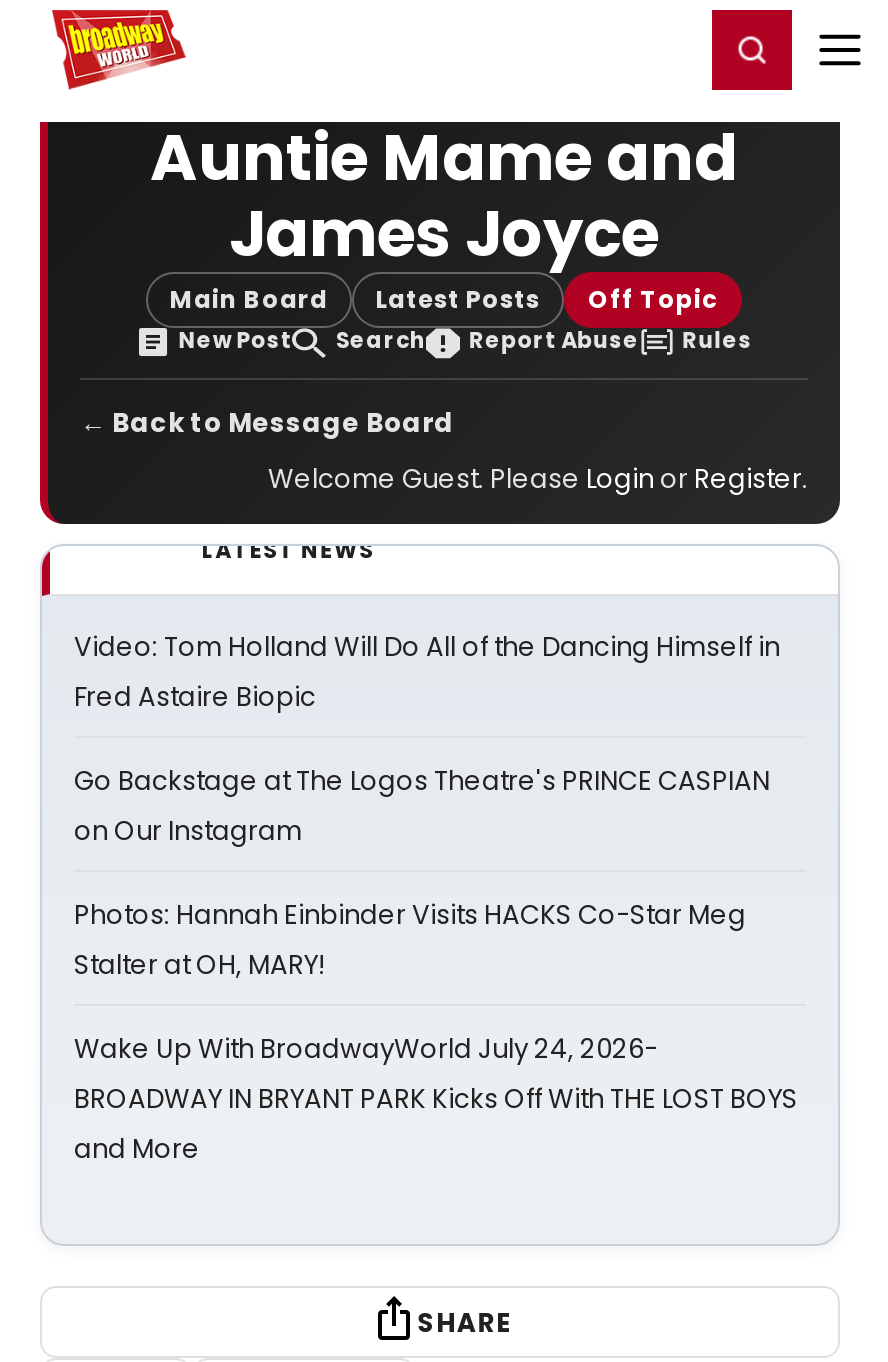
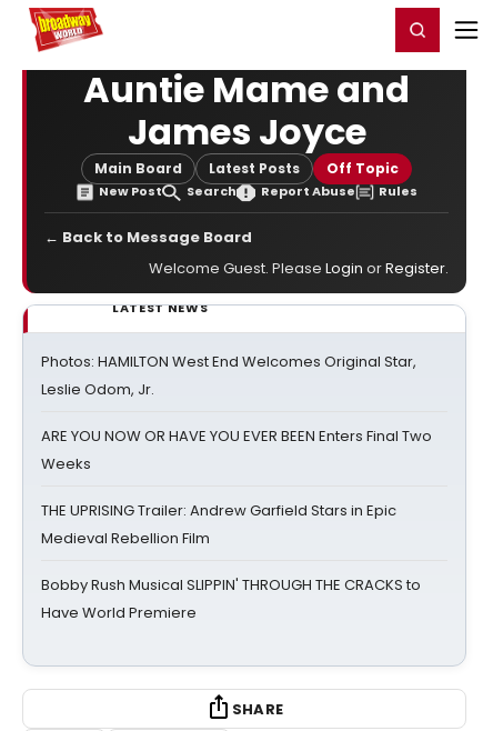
- Video: Tom Holland Will Do All of the Dancing Himself in
- Fred Astaire Biopic
+ Photos: HAMILTON West End Welcomes Original Star,
+ Leslie Odom, Jr.

- Go Backstage at The Logos Theatre's PRINCE CASPIAN
- on Our Instagram
+ ARE YOU NOW OR HAVE YOU EVER BEEN Enters Final Two
+ Weeks

- Photos: Hannah Einbinder Visits HACKS Co-Star Meg
- Stalter at OH, MARY!
+ THE UPRISING Trailer: Andrew Garfield Stars in Epic
+ Medieval Rebellion Film

- Wake Up With BroadwayWorld July 24, 2026-
- BROADWAY IN BRYANT PARK Kicks Off With THE LOST BOYS
- and More
+ Bobby Rush Musical SLIPPIN' THROUGH THE CRACKS to
+ Have World Premiere
